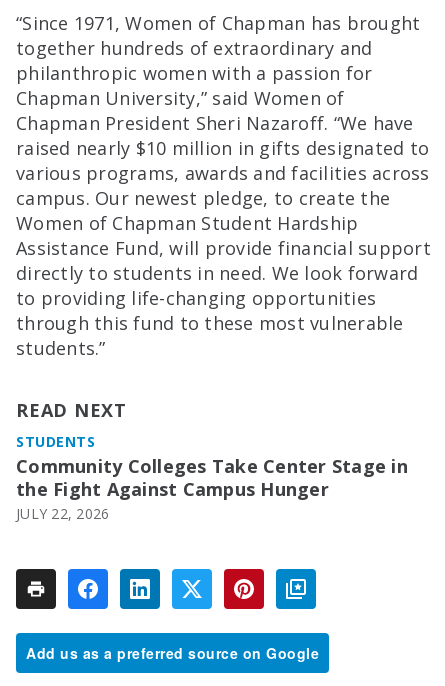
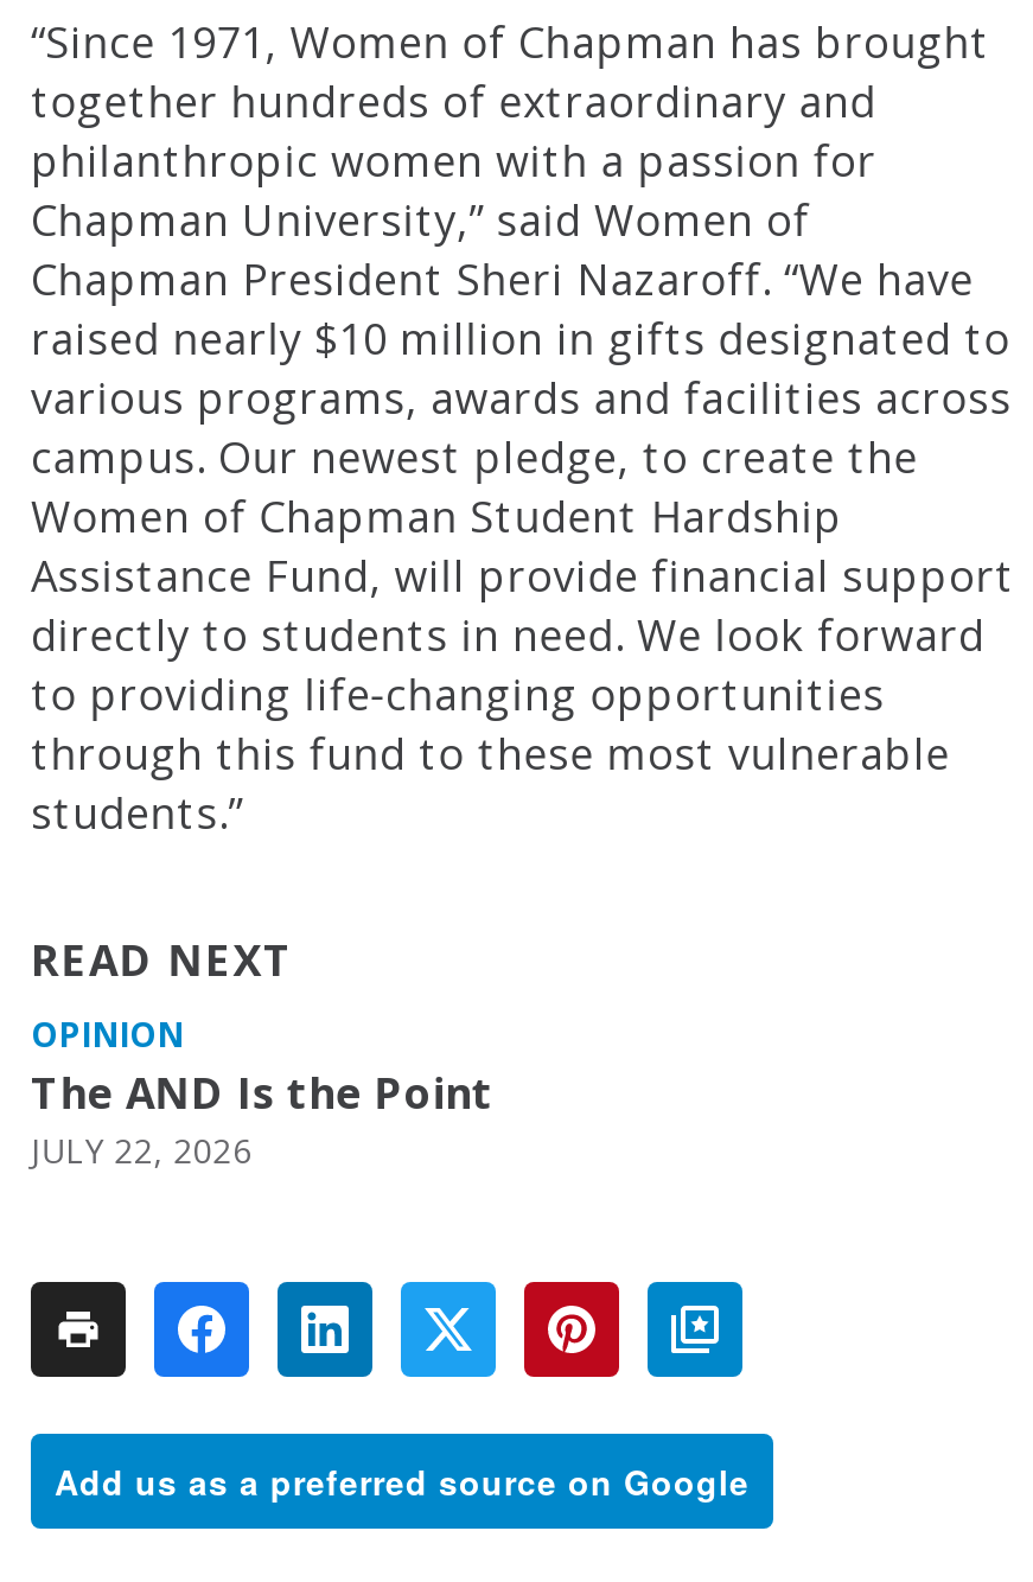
- STUDENTS
- Community Colleges Take Center Stage in
- the Fight Against Campus Hunger
+ OPINION
+ The AND Is the Point
